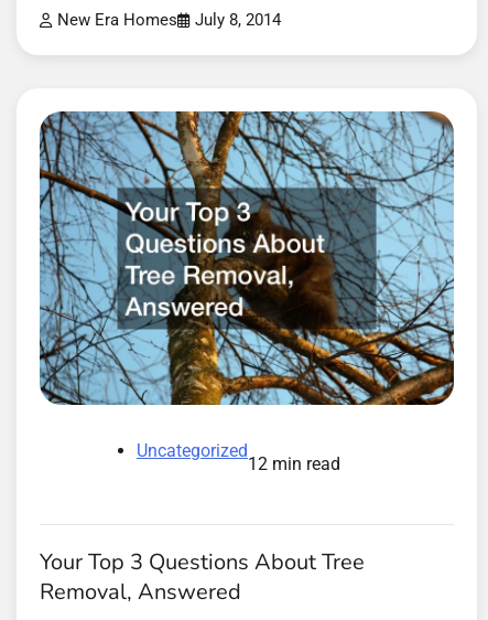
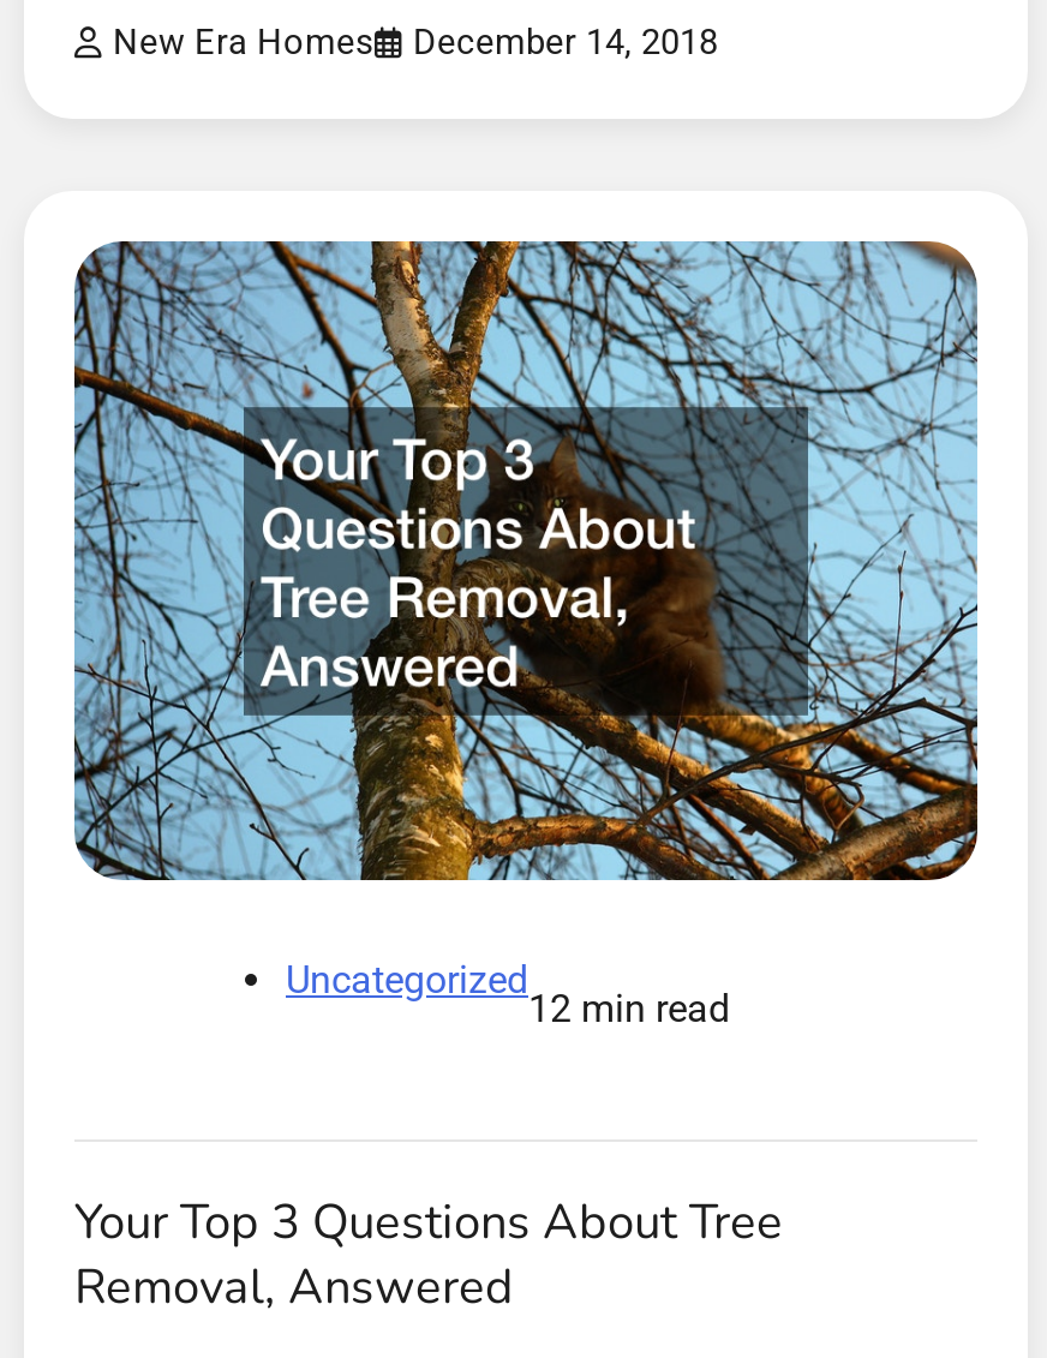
- New Era Homes July 8, 2014
+ New Era Homes December 14, 2018
